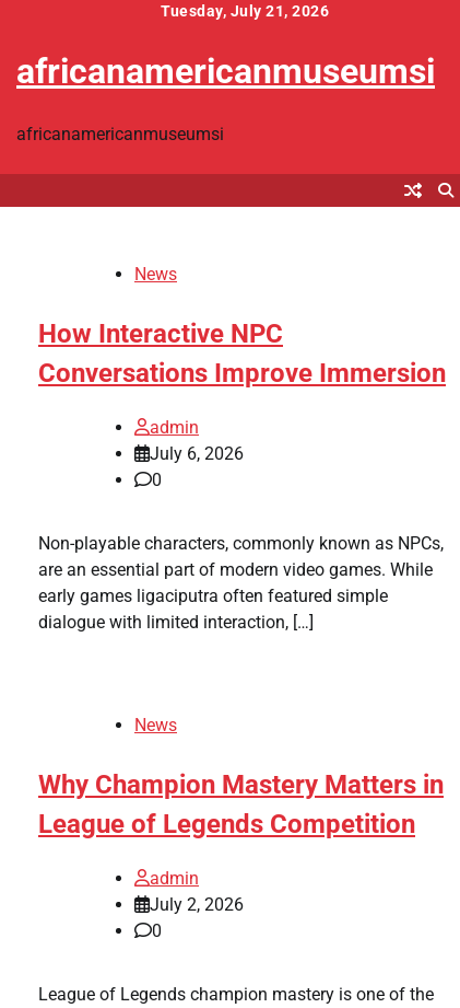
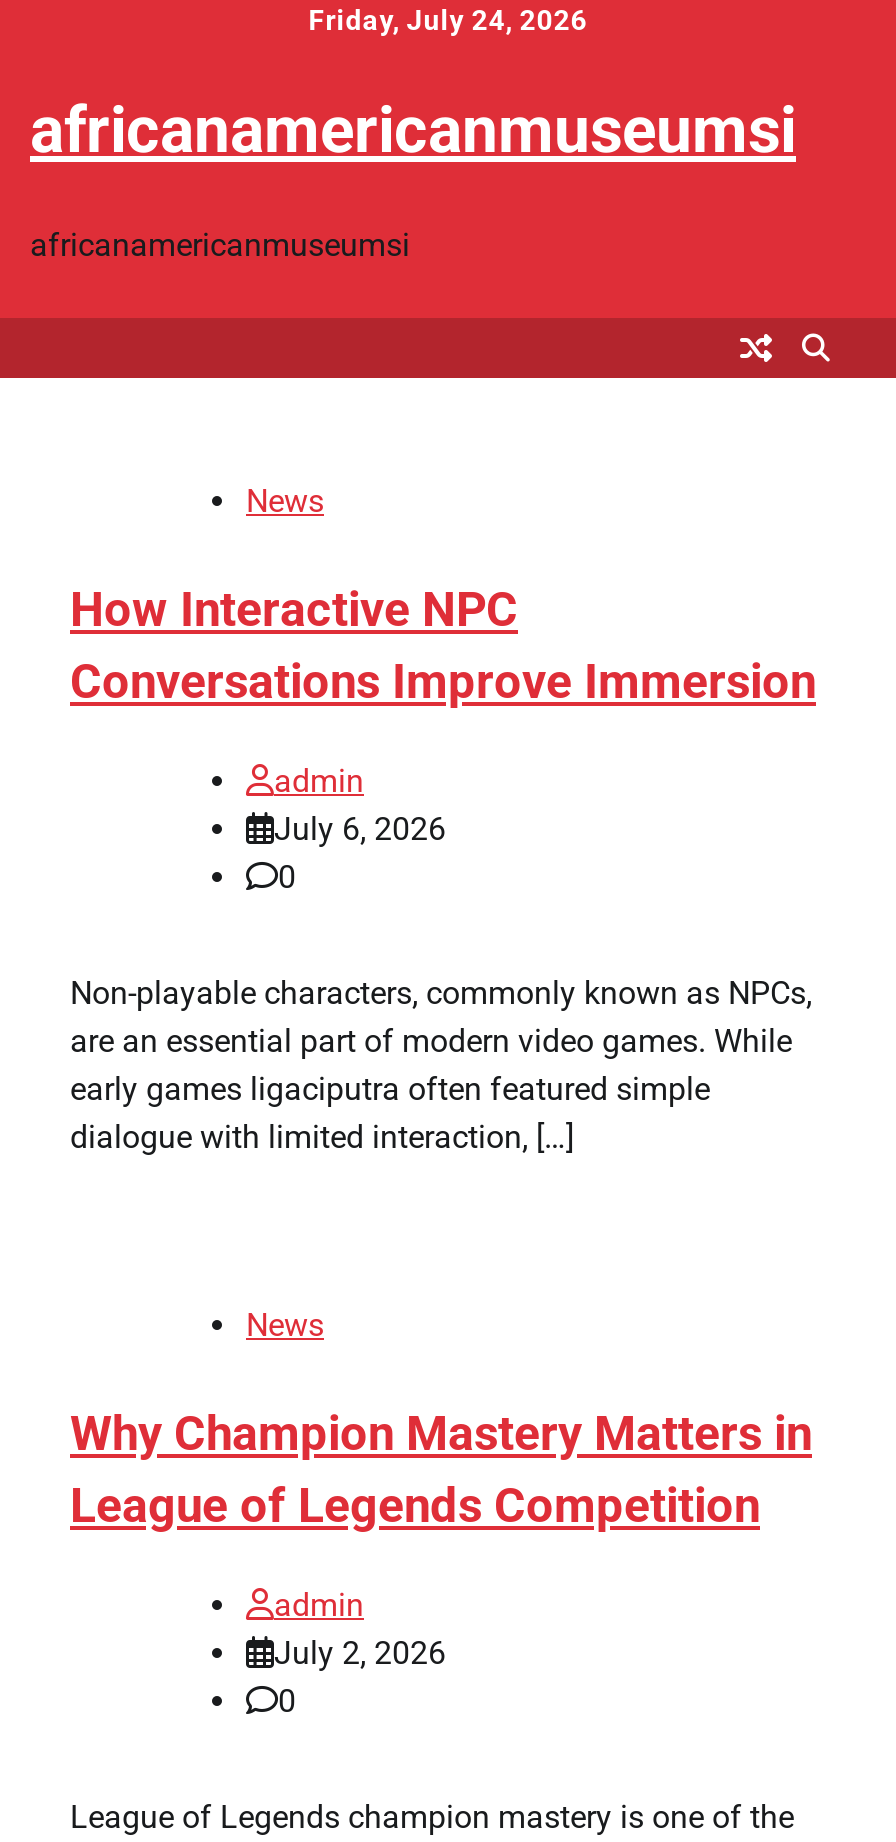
- Tuesday, July 21, 2026
+ Friday, July 24, 2026
